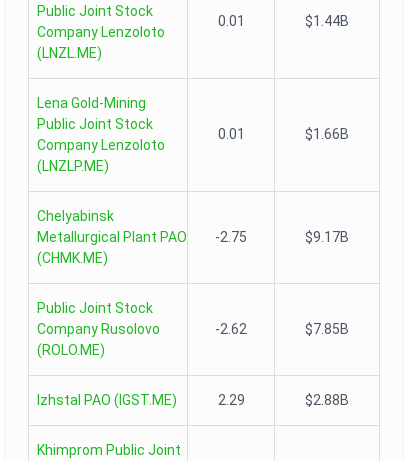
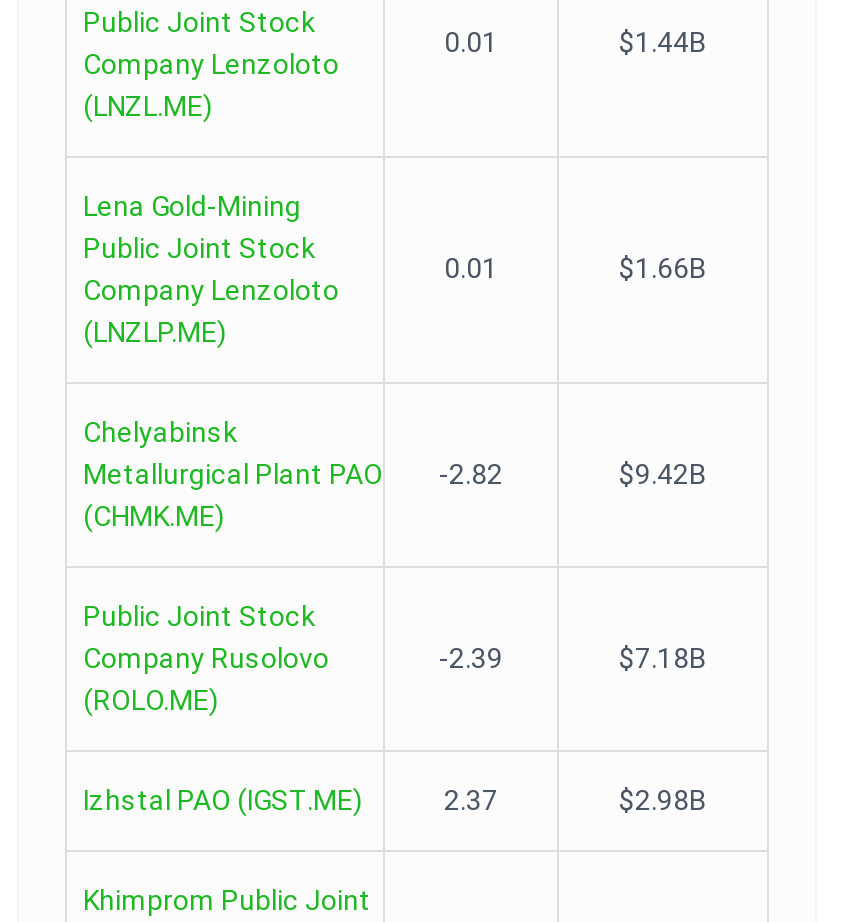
- -2.75
- $9.17B
+ -2.82
+ $9.42B

- -2.62
- $7.85B
+ -2.39
+ $7.18B

- 2.29
- $2.88B
+ 2.37
+ $2.98B
